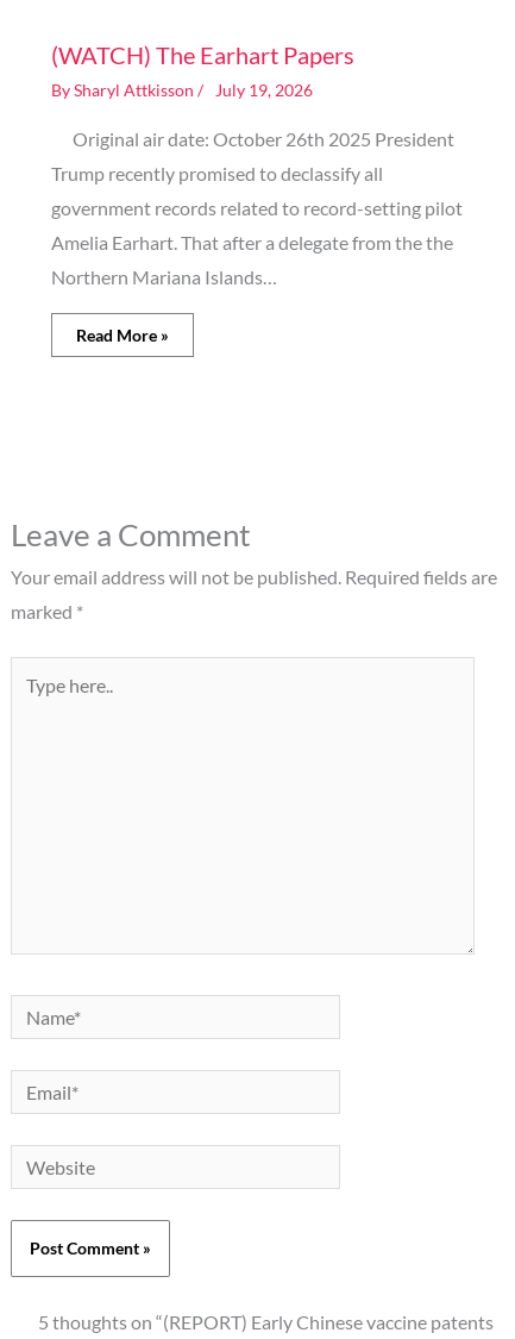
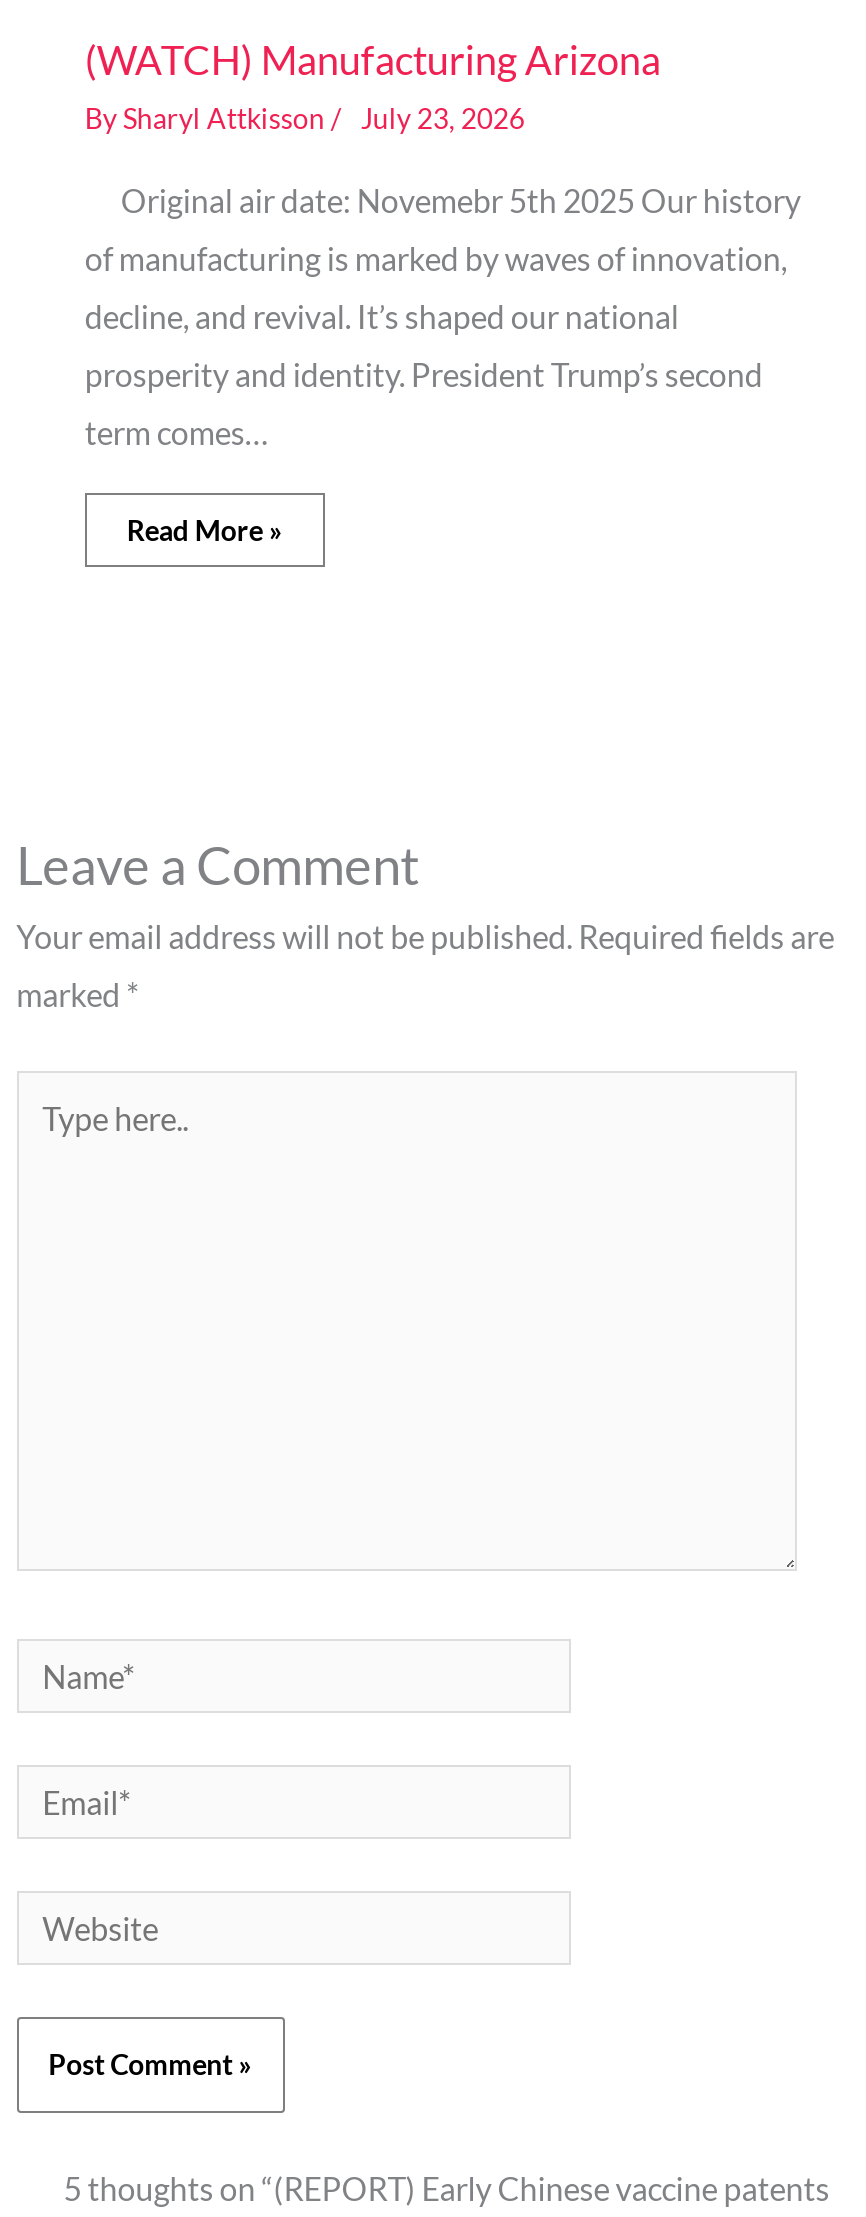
- (WATCH) The Earhart Papers
- By Sharyl Attkisson / July 19, 2026
+ (WATCH) Manufacturing Arizona
+ By Sharyl Attkisson / July 23, 2026

- Original air date: October 26th 2025 President
+ Original air date: Novemebr 5th 2025 Our history

- Trump recently promised to declassify all
+ of manufacturing is marked by waves of innovation,

- government records related to record-setting pilot
+ decline, and revival. It’s shaped our national

- Amelia Earhart. That after a delegate from the the
+ prosperity and identity. President Trump’s second

- Northern Mariana Islands…
+ term comes…
